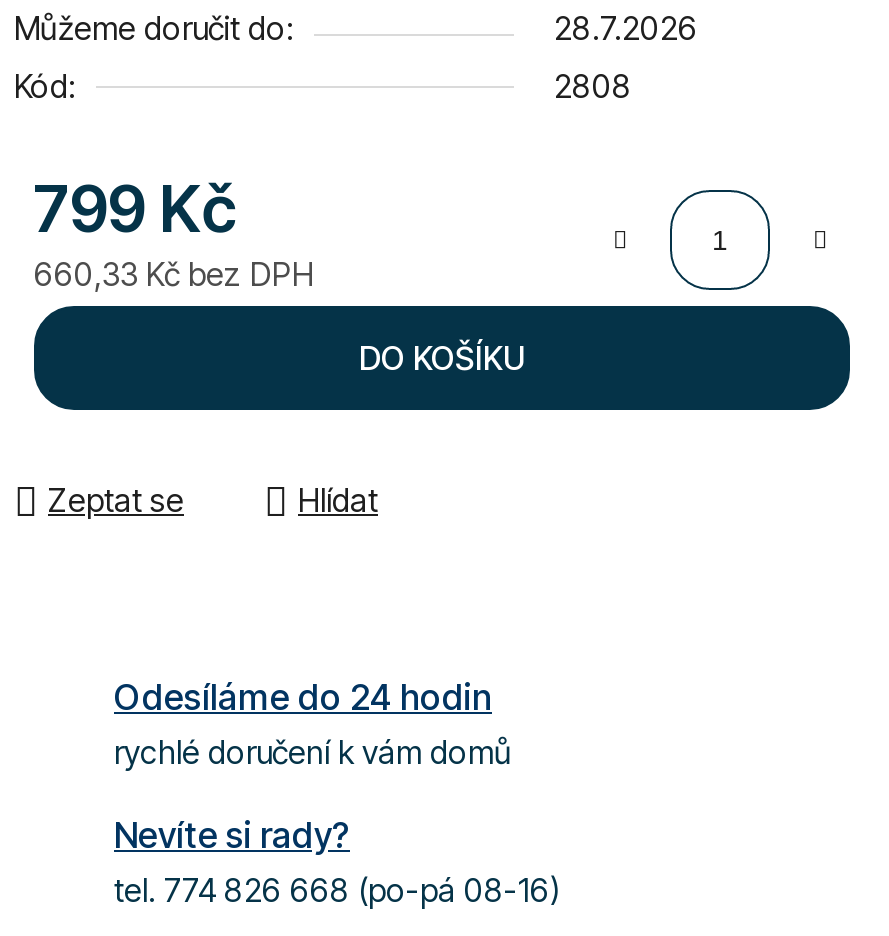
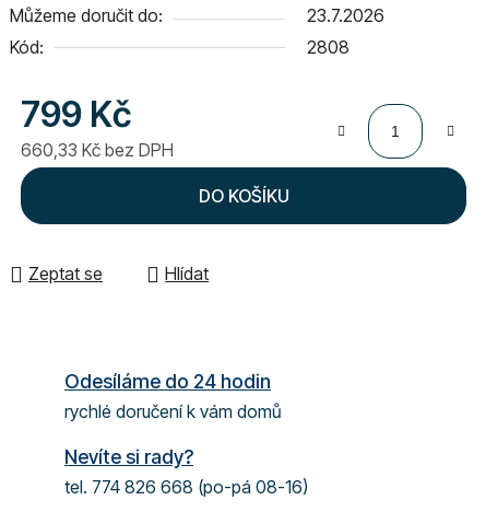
- 28.7.2026
+ 23.7.2026
